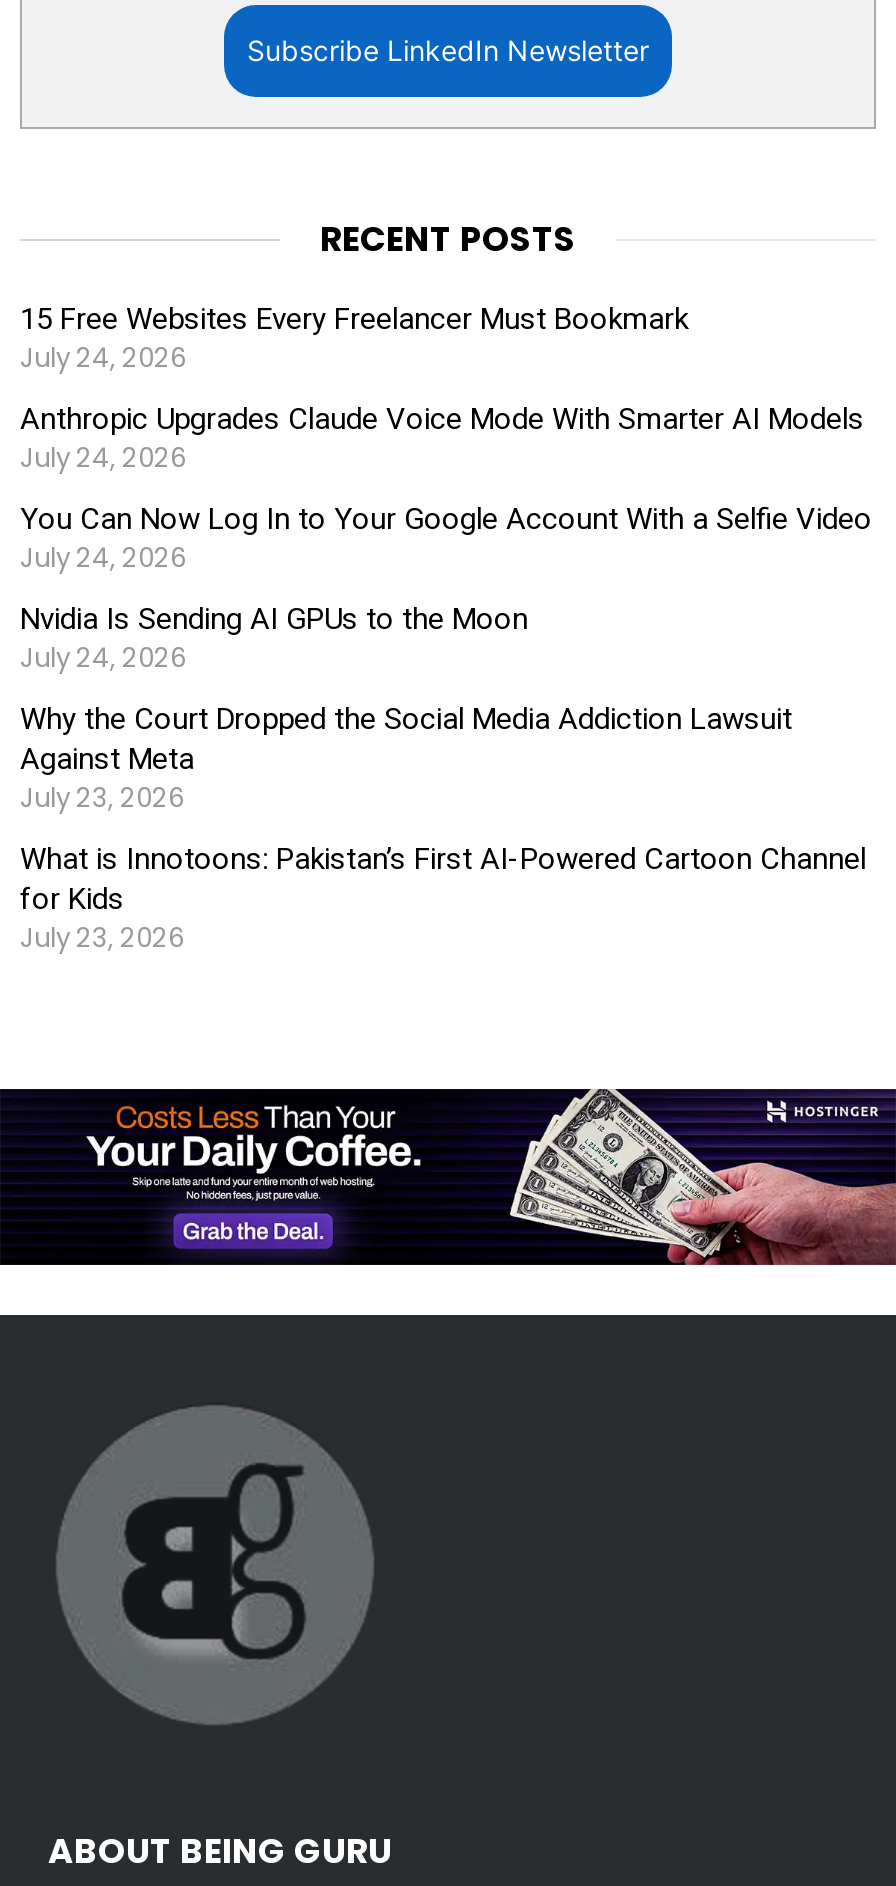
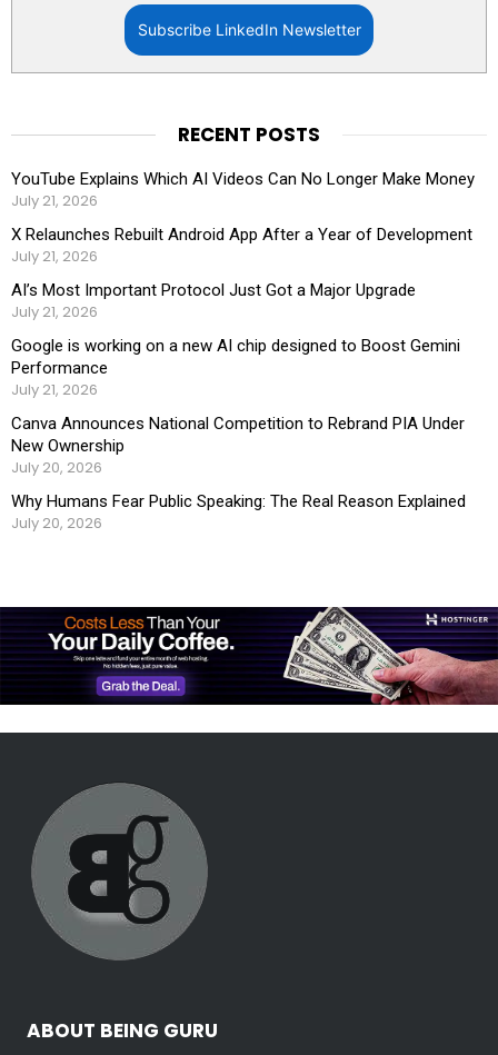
- 15 Free Websites Every Freelancer Must Bookmark
- July 24, 2026
+ YouTube Explains Which AI Videos Can No Longer Make Money
+ July 21, 2026

- Anthropic Upgrades Claude Voice Mode With Smarter AI Models
- July 24, 2026
+ X Relaunches Rebuilt Android App After a Year of Development
+ July 21, 2026

- You Can Now Log In to Your Google Account With a Selfie Video
- July 24, 2026
+ AI’s Most Important Protocol Just Got a Major Upgrade
+ July 21, 2026

- Nvidia Is Sending AI GPUs to the Moon
- July 24, 2026
+ Google is working on a new AI chip designed to Boost Gemini
+ Performance
+ July 21, 2026

- Why the Court Dropped the Social Media Addiction Lawsuit
- Against Meta
- July 23, 2026
+ Canva Announces National Competition to Rebrand PIA Under
+ New Ownership
+ July 20, 2026

- What is Innotoons: Pakistan’s First AI-Powered Cartoon Channel
- for Kids
- July 23, 2026
+ Why Humans Fear Public Speaking: The Real Reason Explained
+ July 20, 2026
